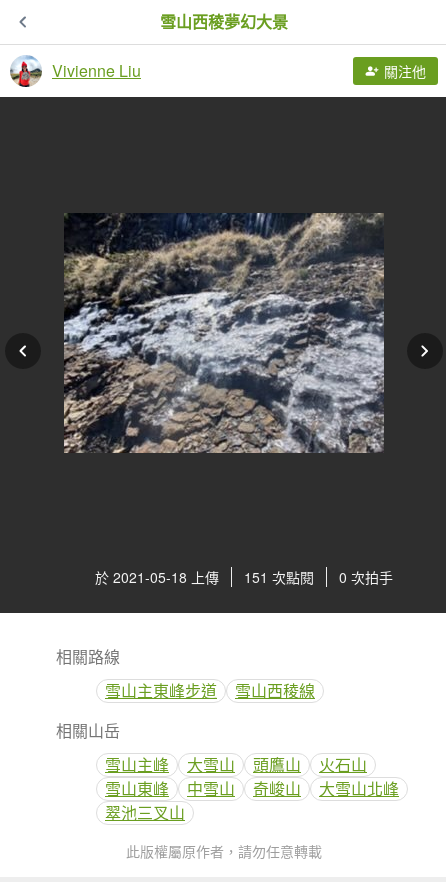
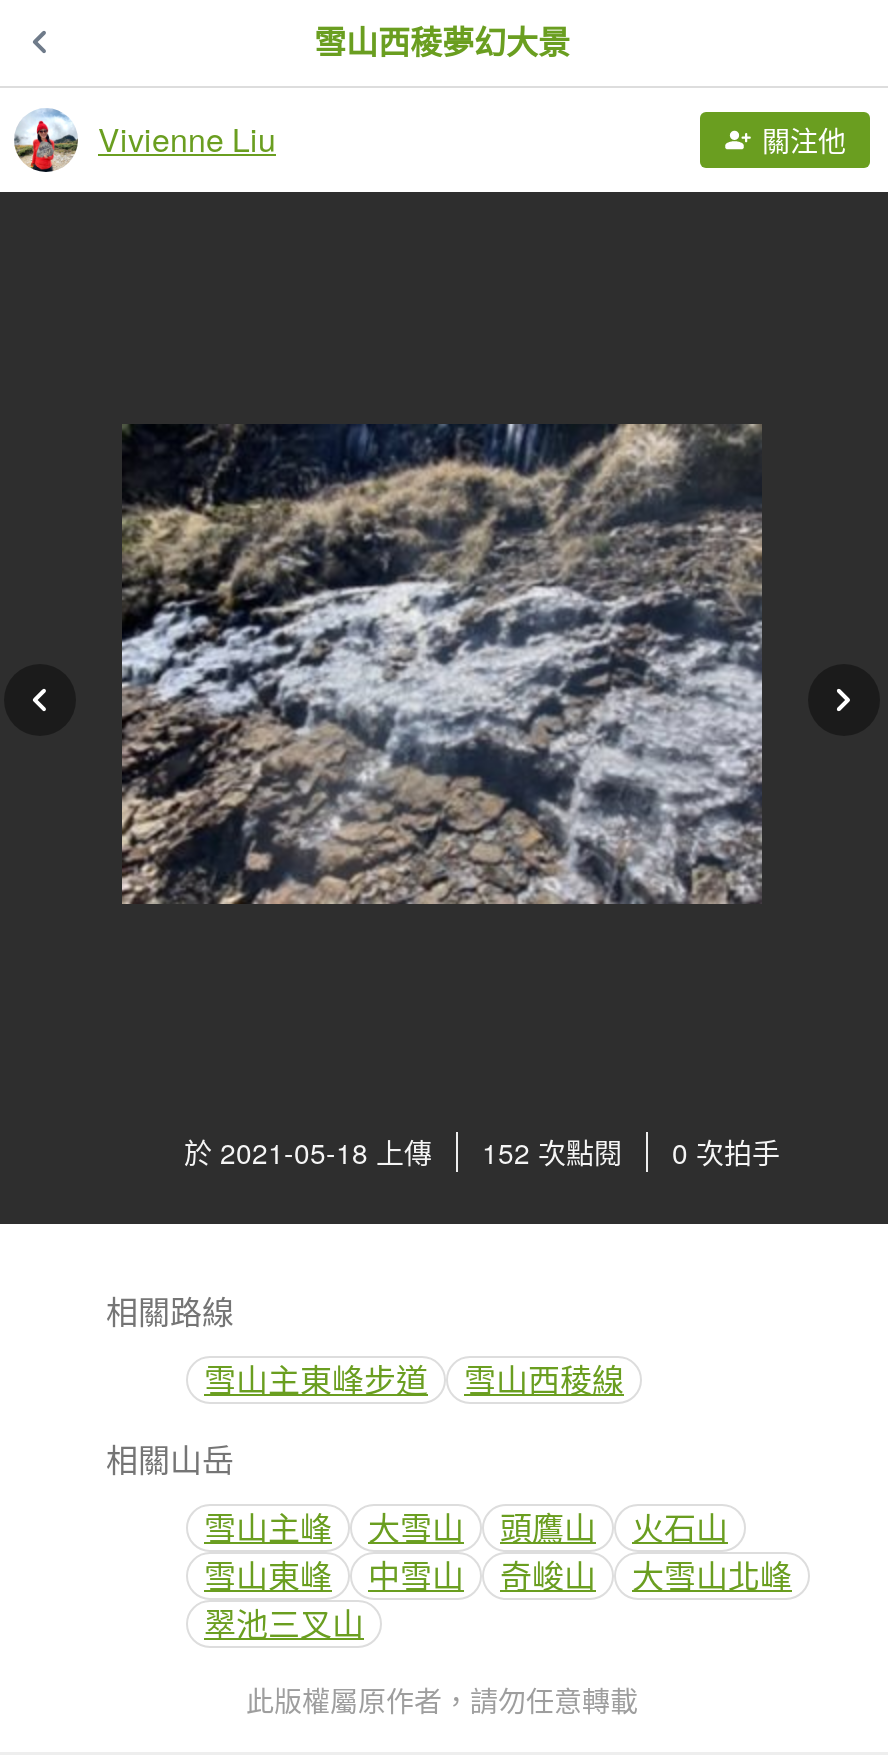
- 於 2021-05-18 上傳 151 次點閱 0 次拍手
+ 於 2021-05-18 上傳 152 次點閱 0 次拍手
